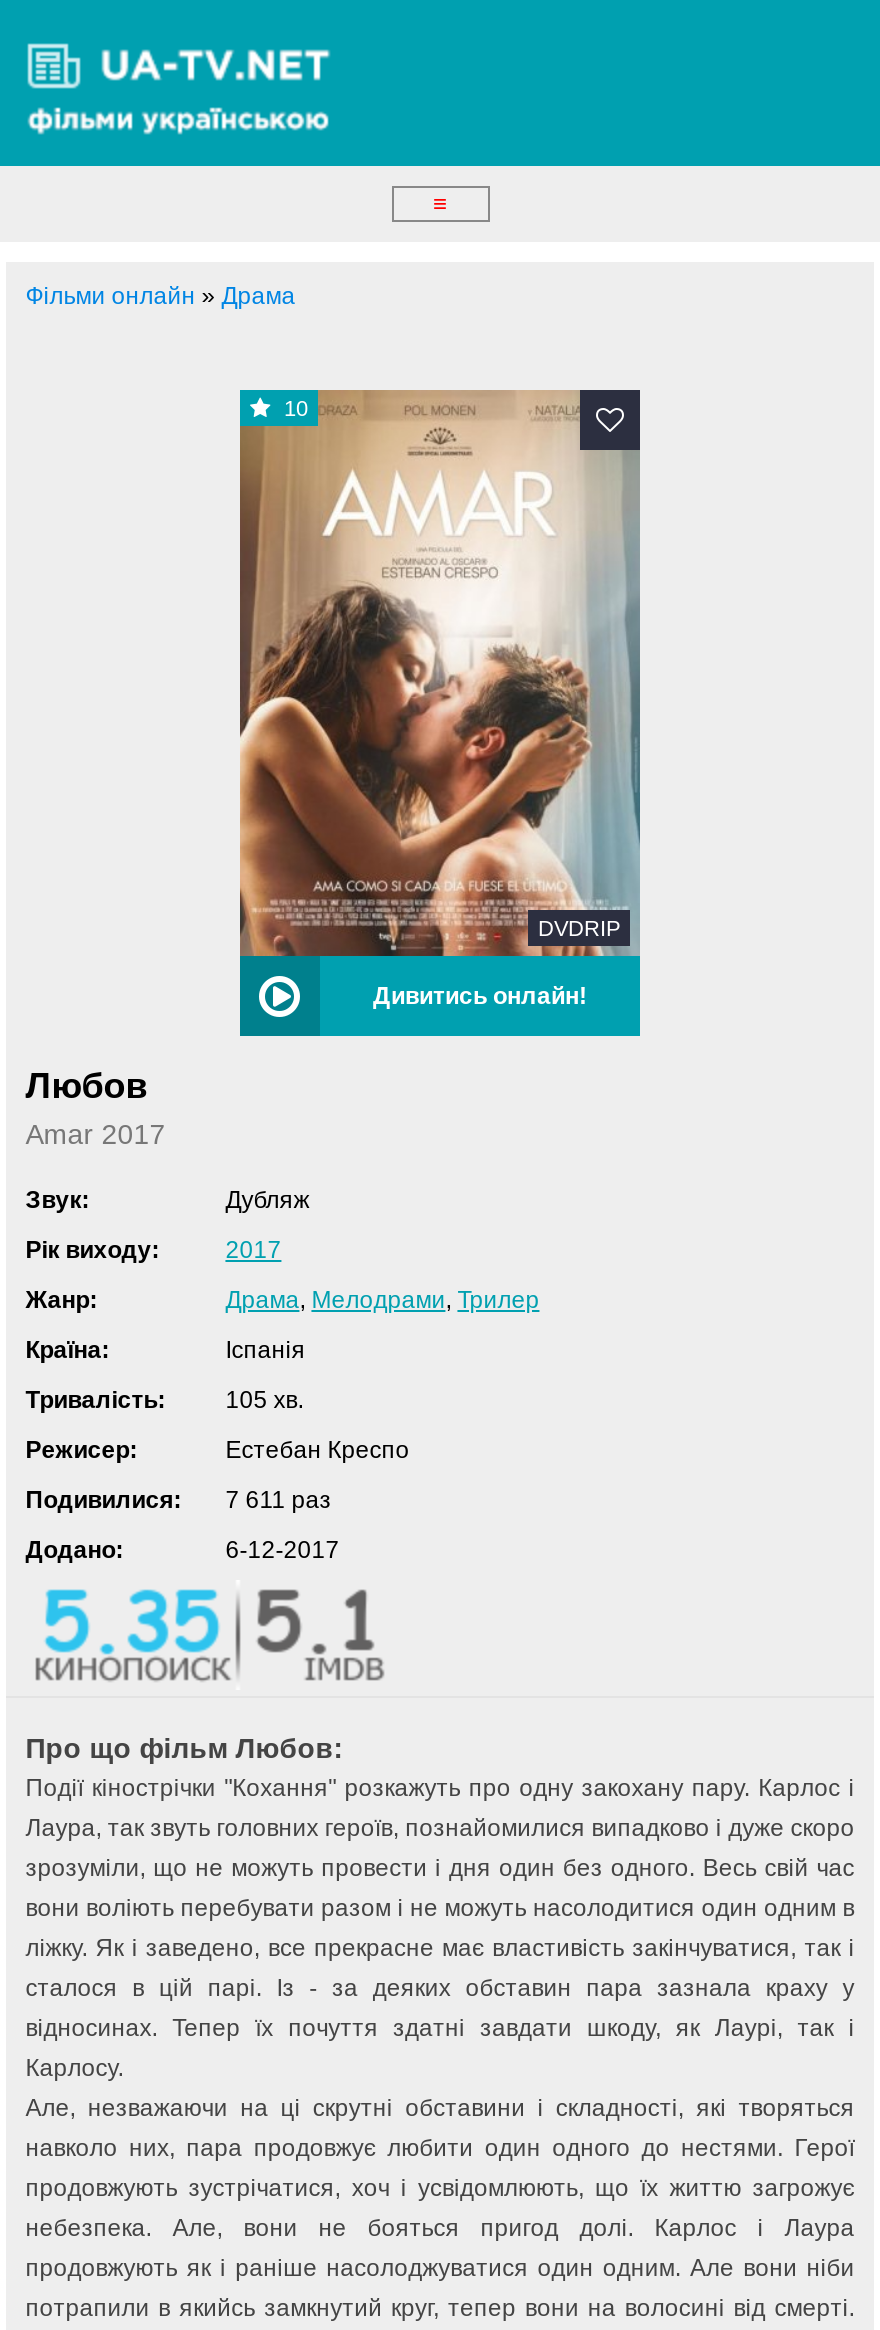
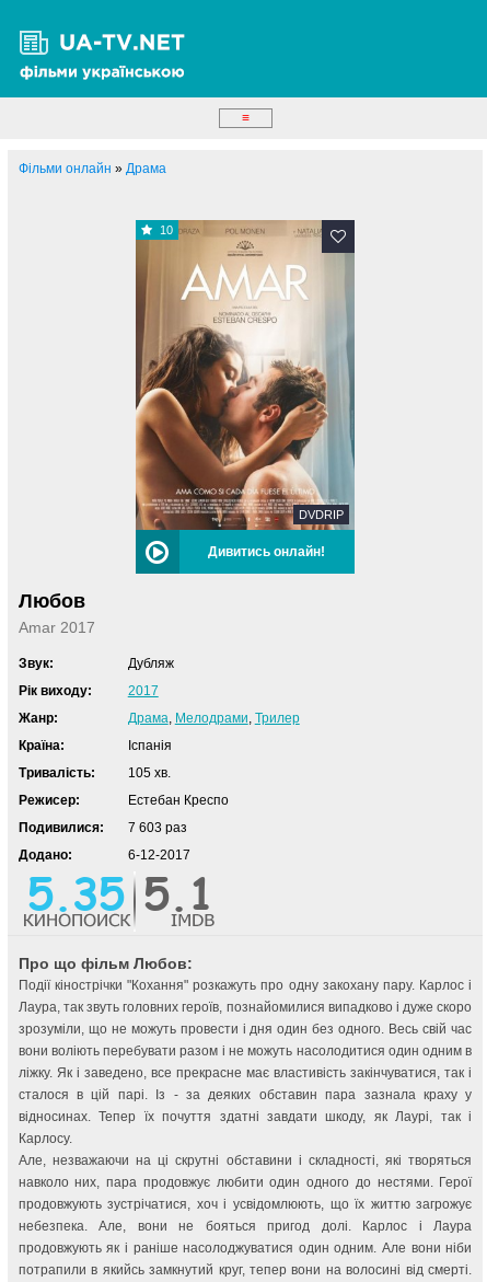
- Подивилися: 7 611 раз
+ Подивилися: 7 603 раз
